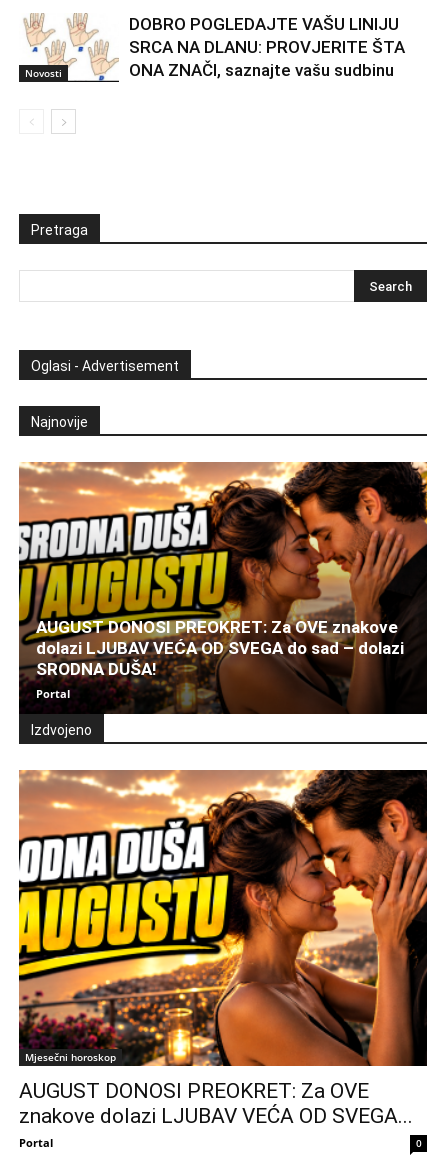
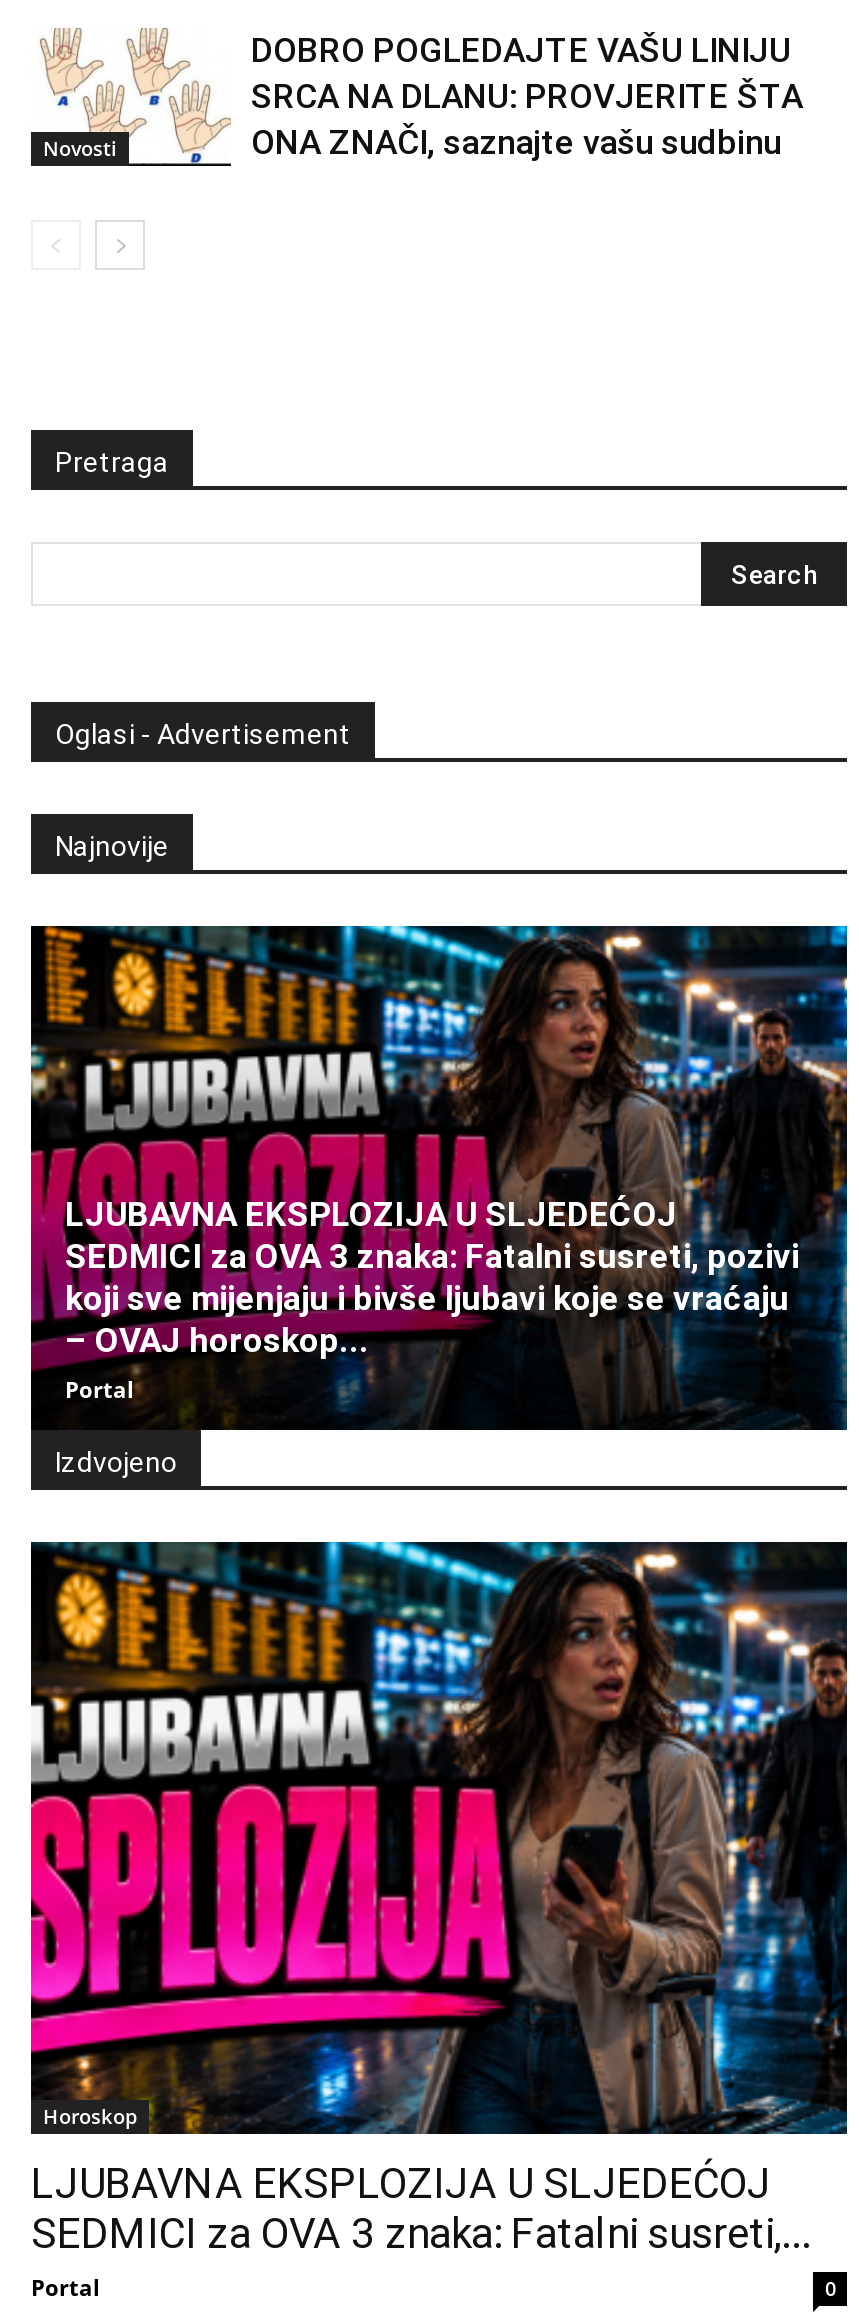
- [image]
- AUGUST DONOSI PREOKRET: Za OVE znakove
- dolazi LJUBAV VEĆA OD SVEGA do sad – dolazi
- SRODNA DUŠA!
+ [image]
+ LJUBAVNA EKSPLOZIJA U SLJEDEĆOJ
+ SEDMICI za OVA 3 znaka: Fatalni susreti, pozivi
+ koji sve mijenjaju i bivše ljubavi koje se vraćaju
+ – OVAJ horoskop...

- [image]
- Mjesečni horoskop
+ [image]
+ Horoskop

- AUGUST DONOSI PREOKRET: Za OVE
- znakove dolazi LJUBAV VEĆA OD SVEGA...
+ LJUBAVNA EKSPLOZIJA U SLJEDEĆOJ
+ SEDMICI za OVA 3 znaka: Fatalni susreti,...
